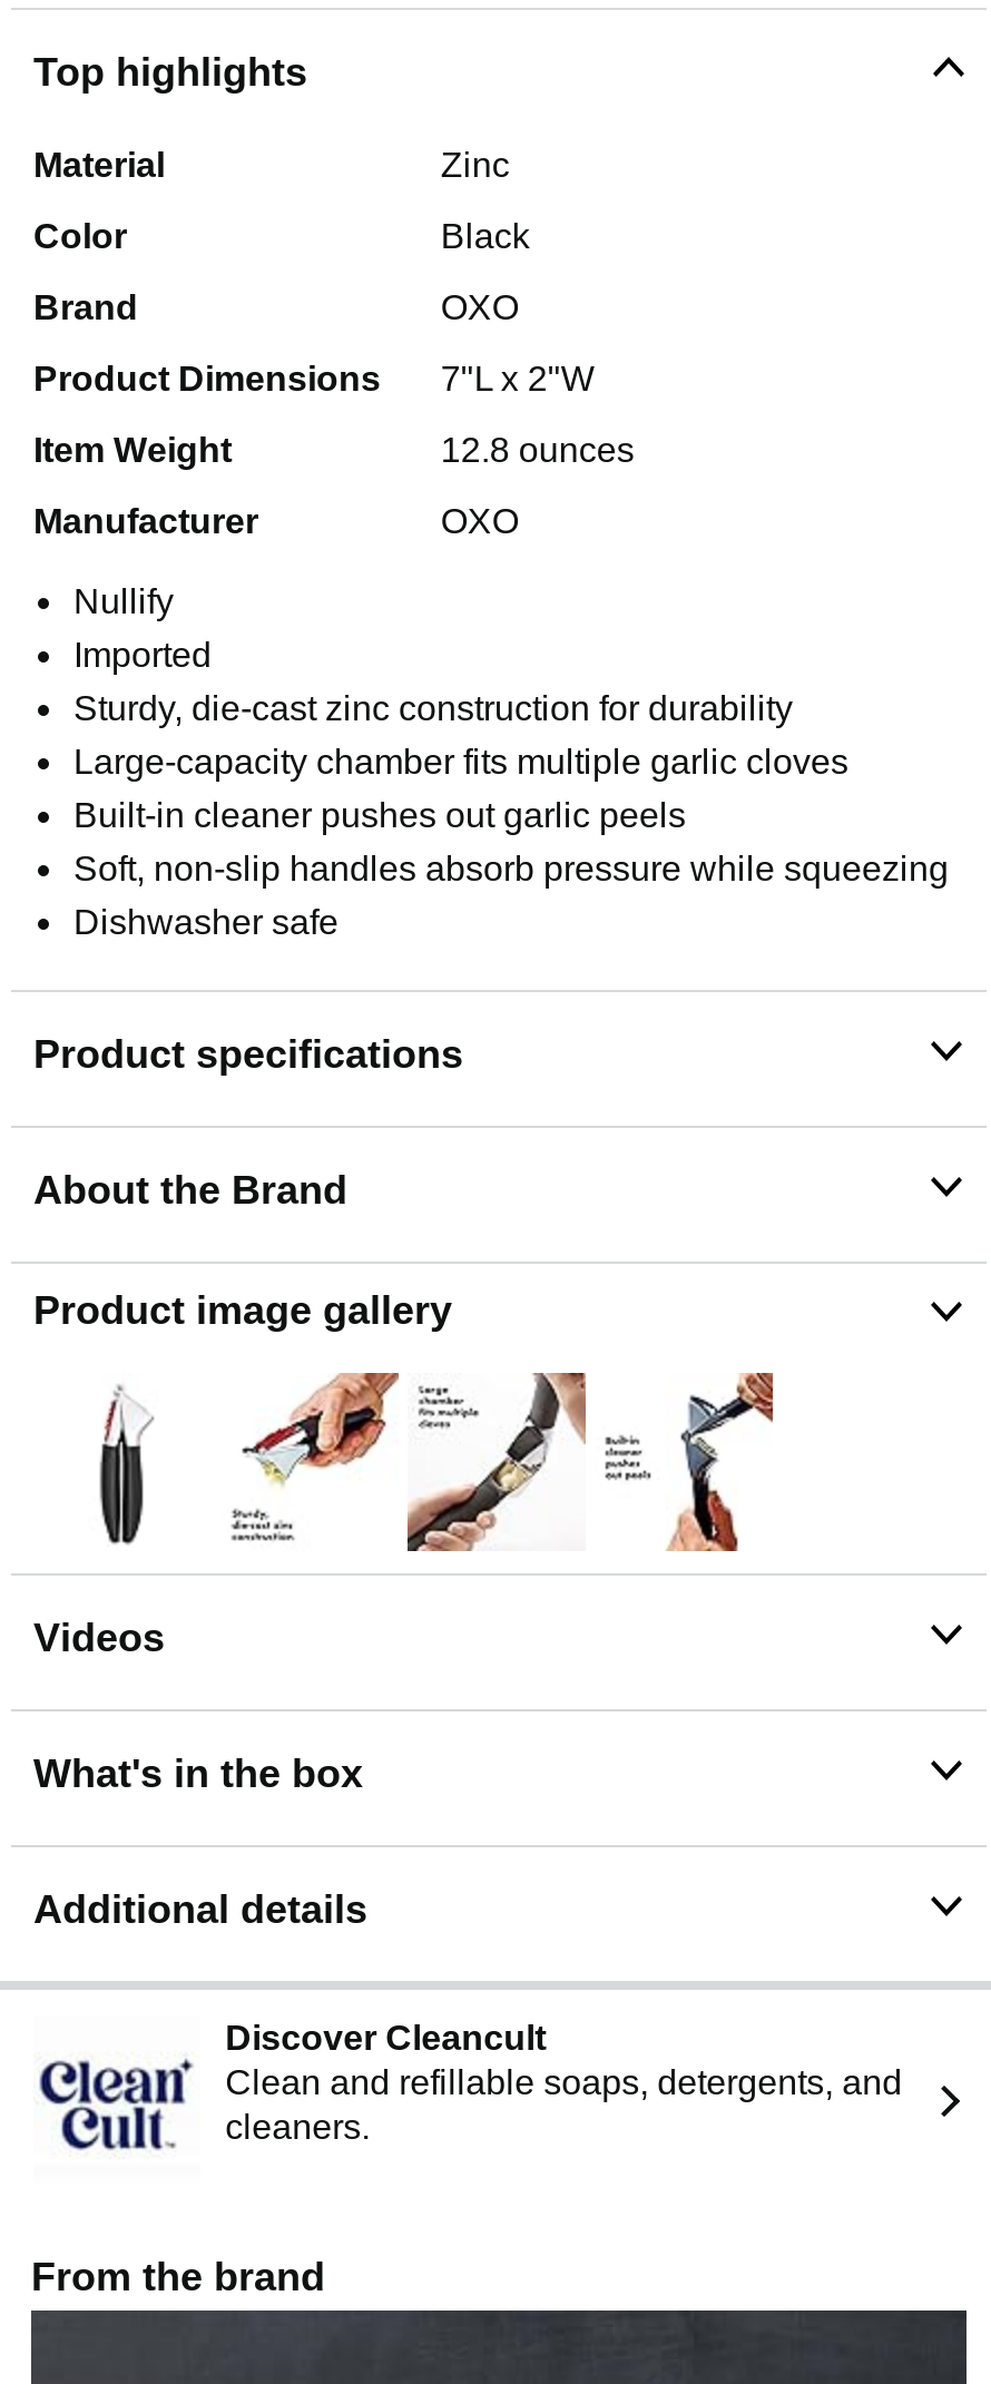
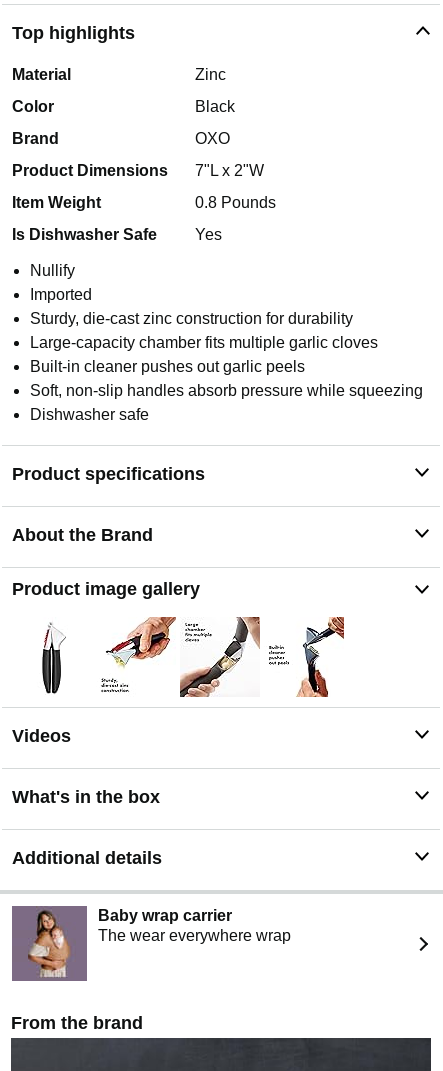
- 12.8 ounces
+ 0.8 Pounds

- Manufacturer
- OXO
+ Is Dishwasher Safe
+ Yes

- [image]
- Discover Cleancult
- Clean and refillable soaps, detergents, and
- cleaners.
+ [image]
+ Baby wrap carrier
+ The wear everywhere wrap
